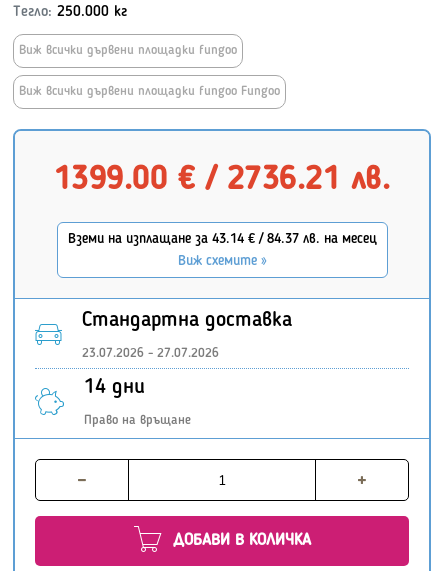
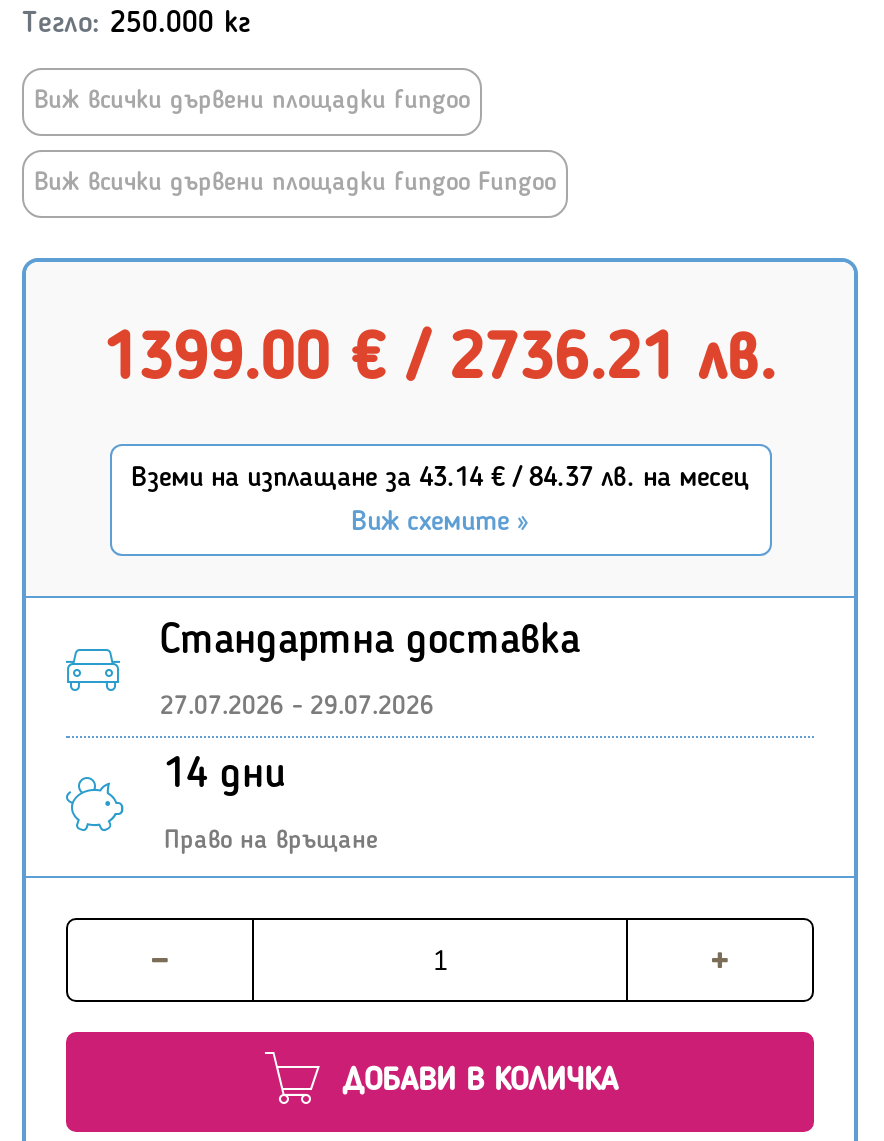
- 23.07.2026 - 27.07.2026
+ 27.07.2026 - 29.07.2026
